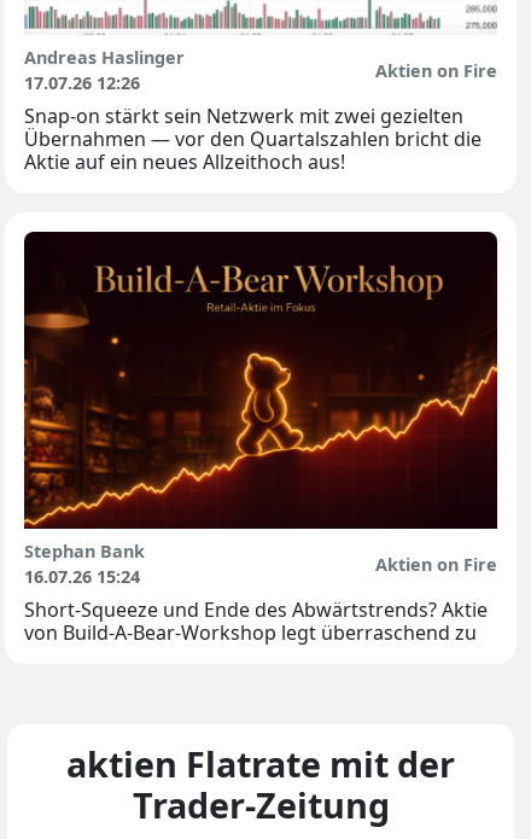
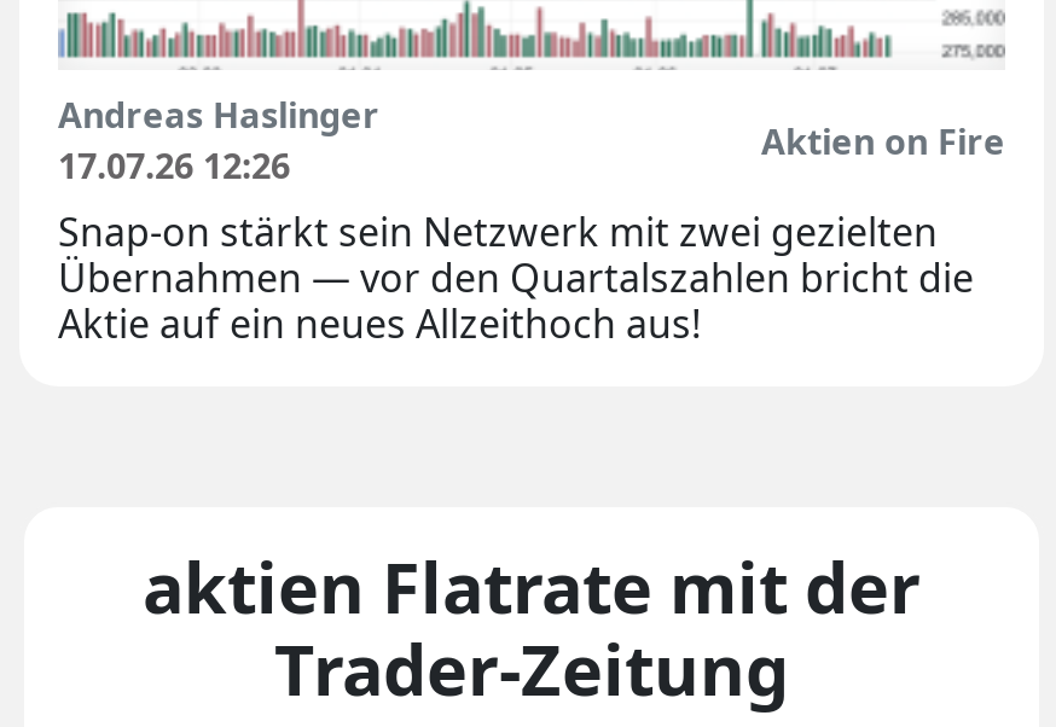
- [image]
- Stephan Bank
- 16.07.26 15:24

- Aktien on Fire
- Short-Squeeze und Ende des Abwärtstrends? Aktie
- von Build-A-Bear-Workshop legt überraschend zu
